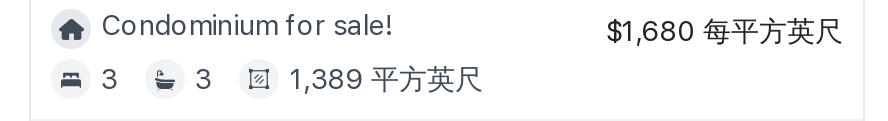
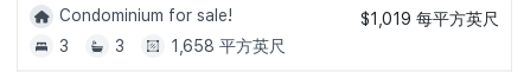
- $1,680 每平方英尺
+ $1,019 每平方英尺

- 1,389 平方英尺
+ 1,658 平方英尺
